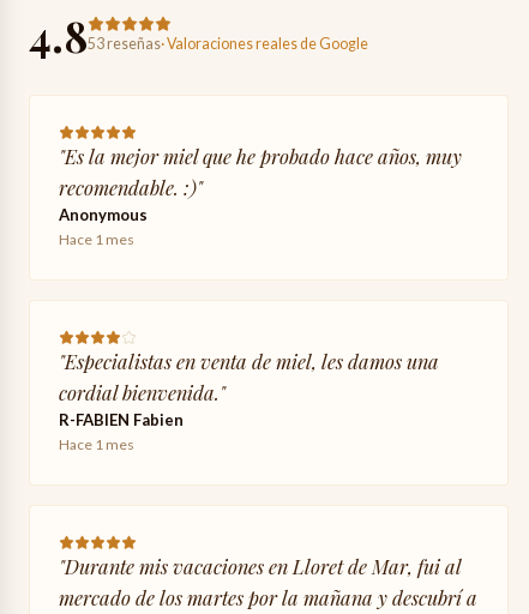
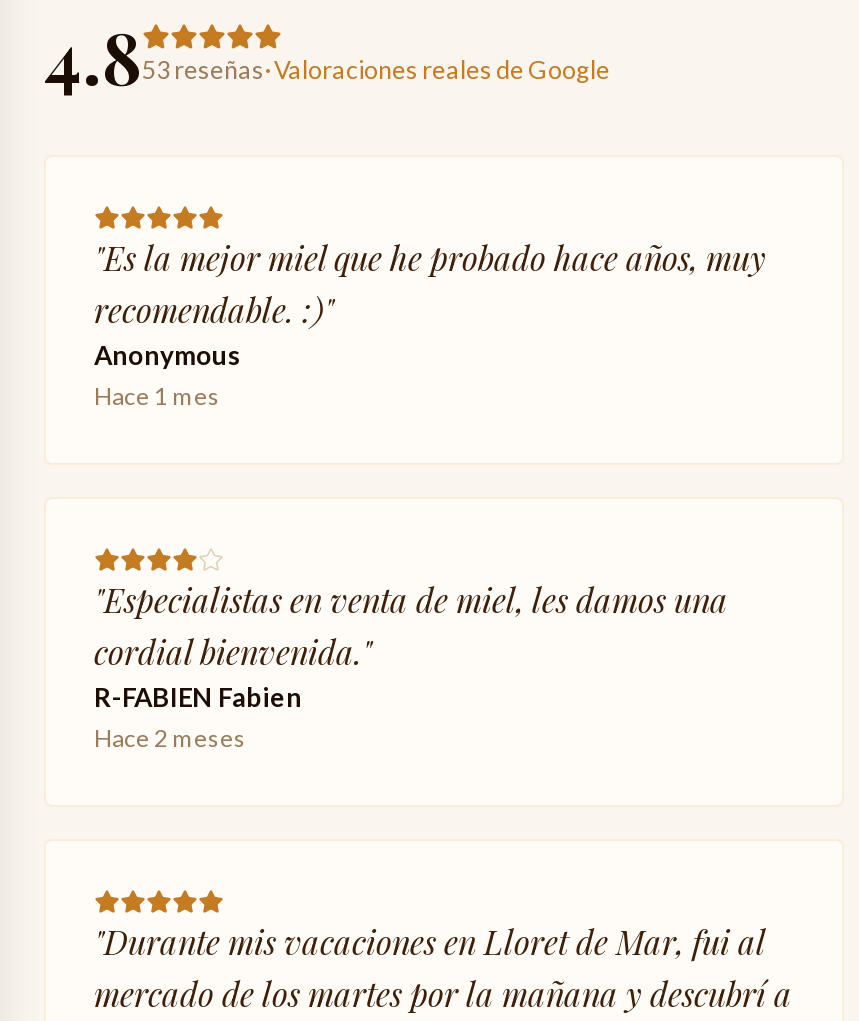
- Hace 1 mes
+ Hace 2 meses
